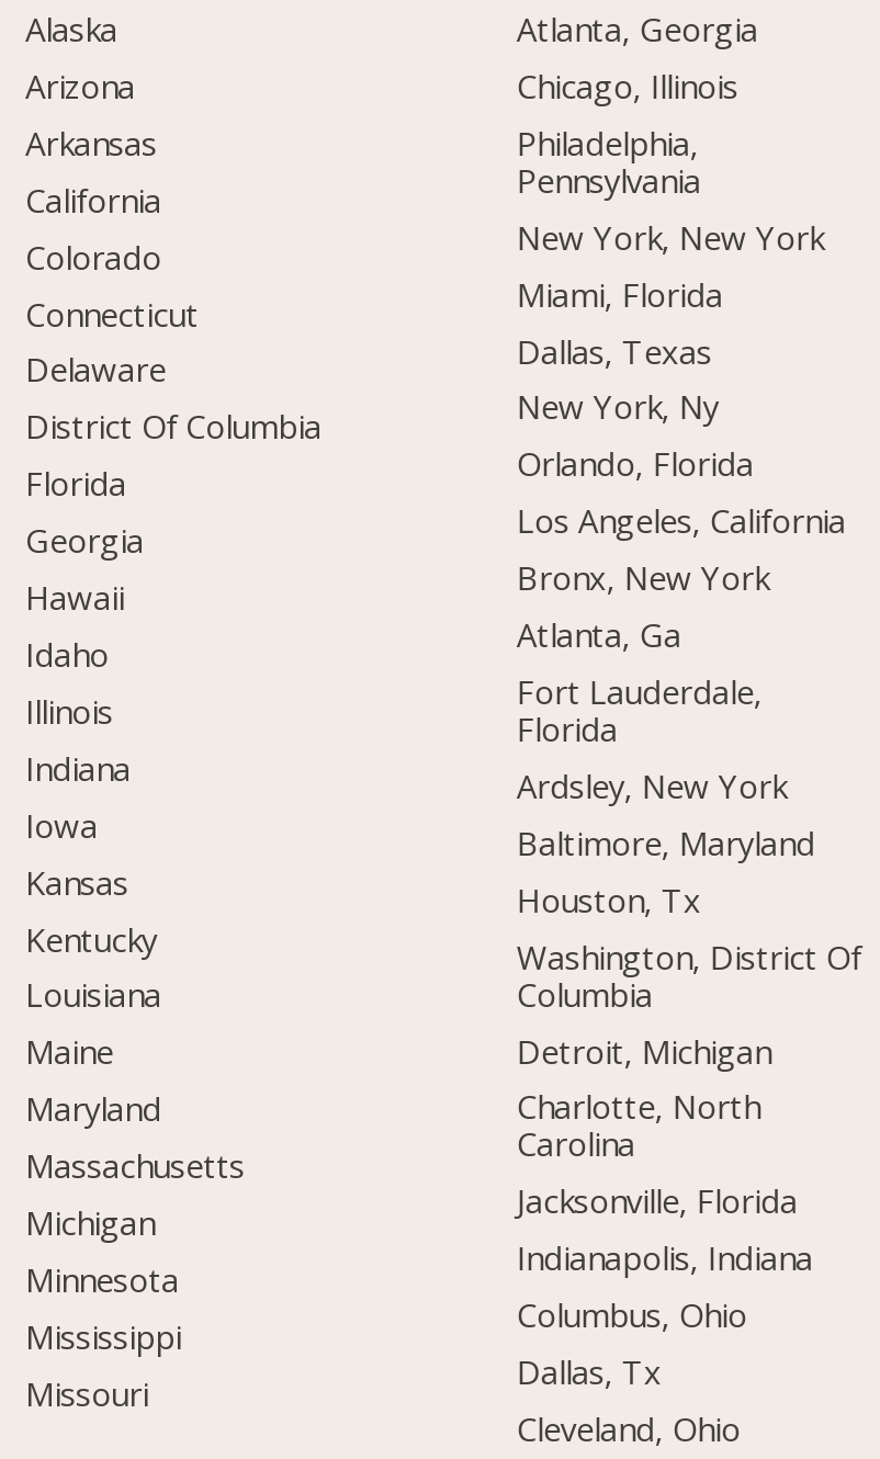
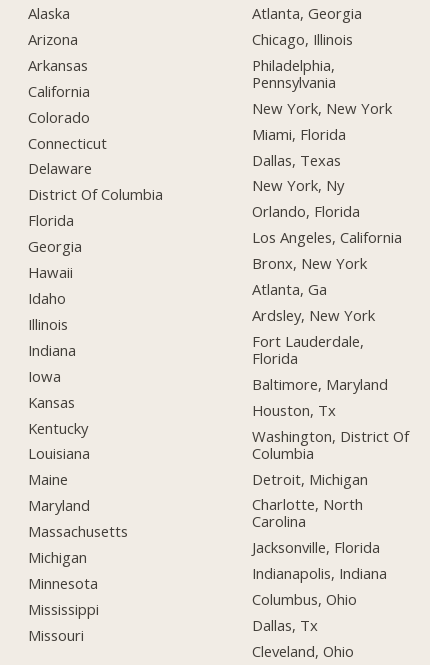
moved down: Fort Lauderdale, | Florida

moved up: Ardsley, New York
